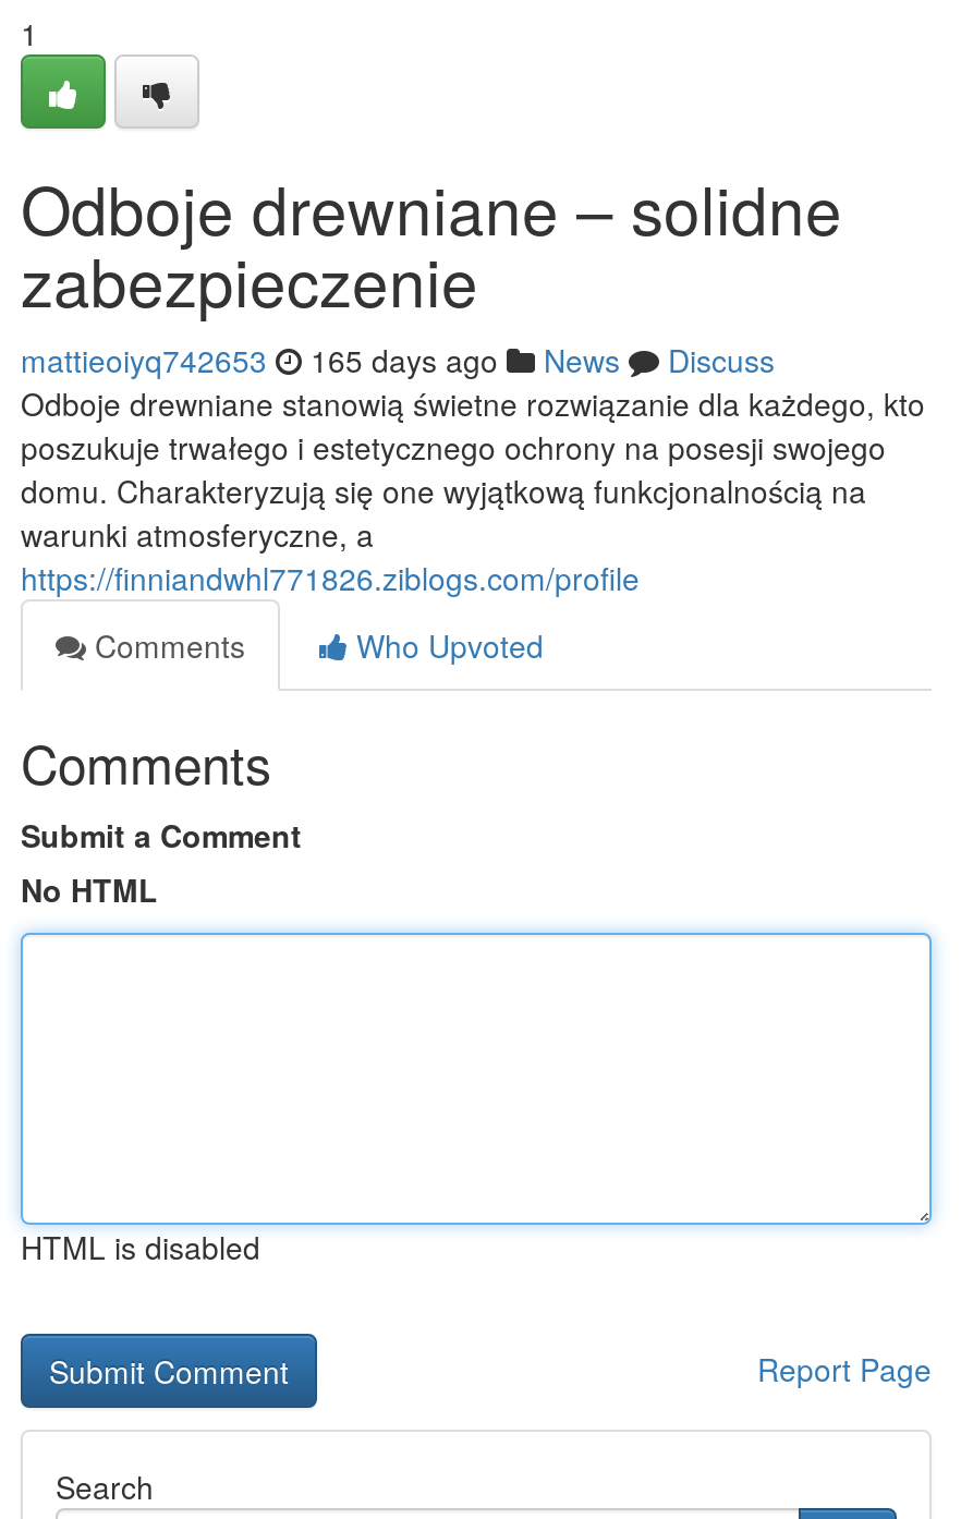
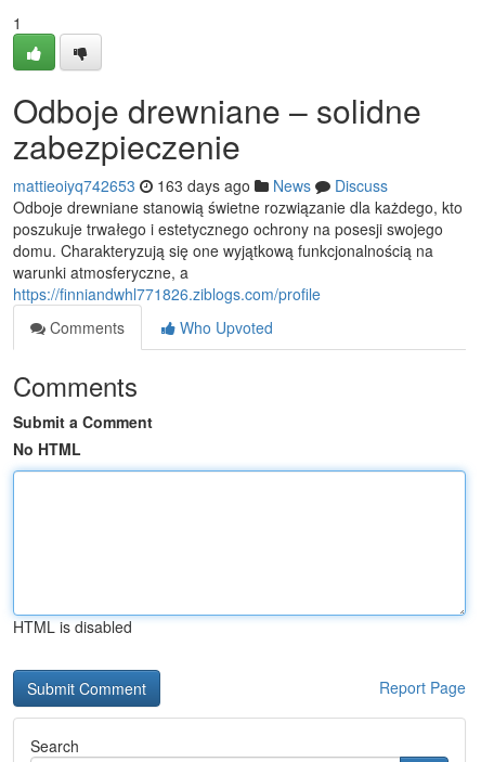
- mattieoiyq742653 165 days ago News Discuss
+ mattieoiyq742653 163 days ago News Discuss
